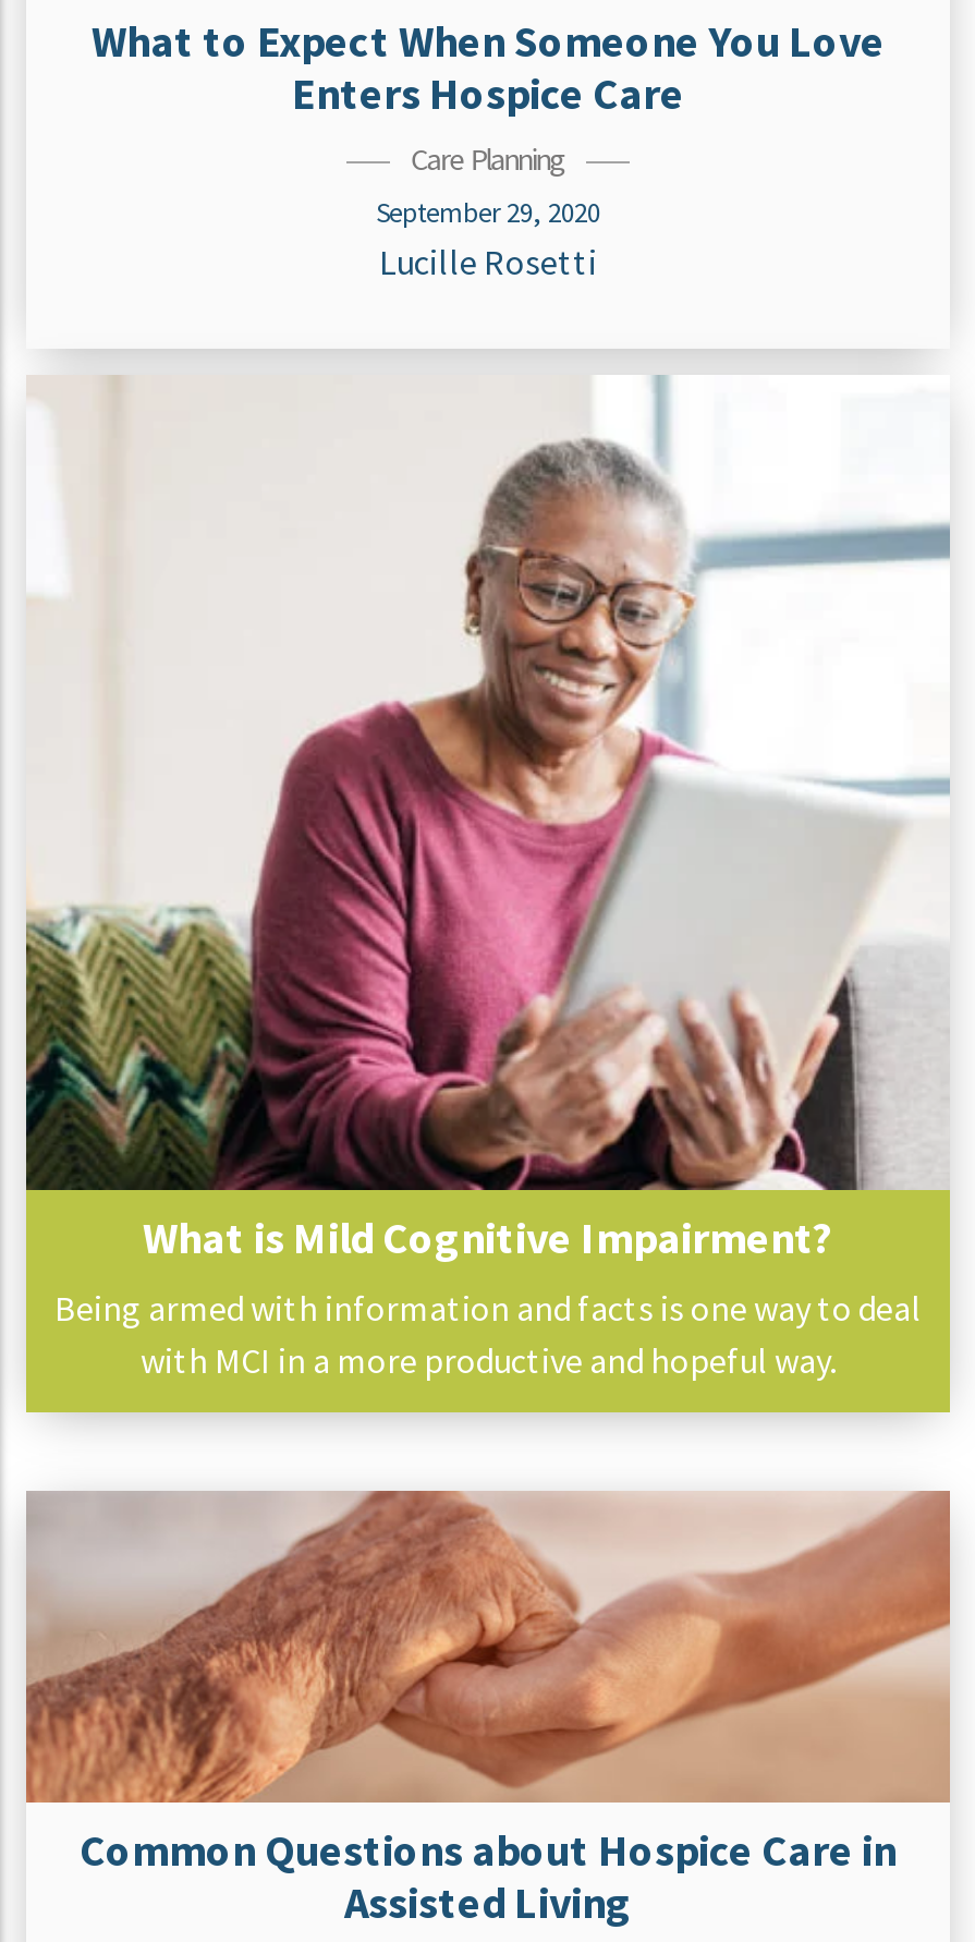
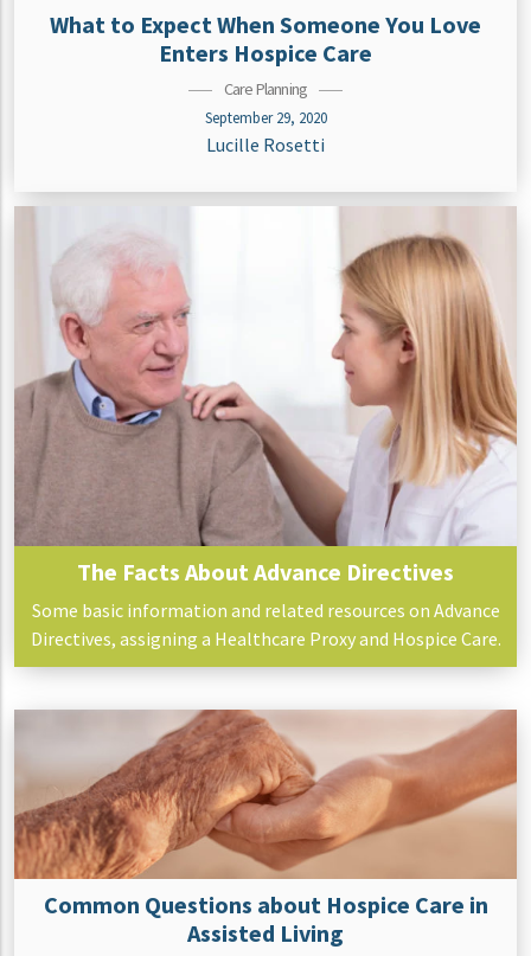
- [image]
+ [image]

- What is Mild Cognitive Impairment?
- Being armed with information and facts is one way to deal
- with MCI in a more productive and hopeful way.
+ The Facts About Advance Directives
+ Some basic information and related resources on Advance
+ Directives, assigning a Healthcare Proxy and Hospice Care.
